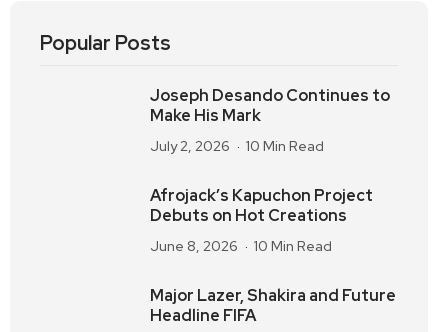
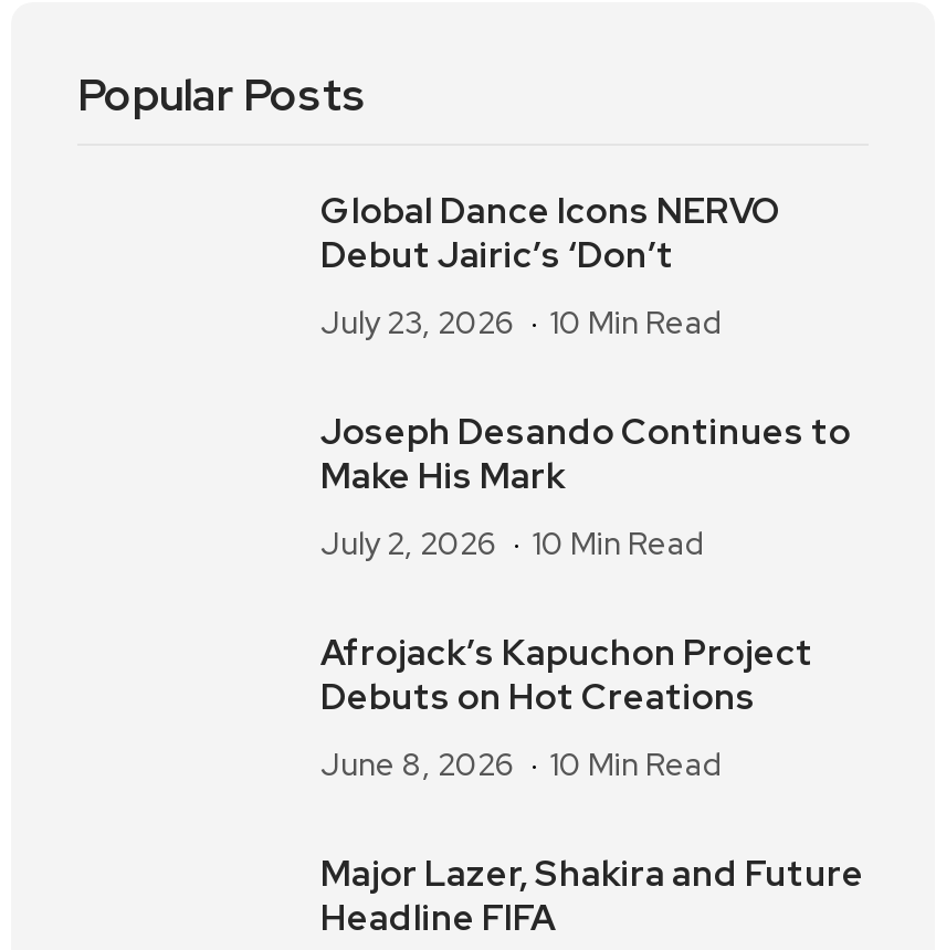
+ Global Dance Icons NERVO
+ Debut Jairic’s ‘Don’t
+ July 23, 2026
+ 10 Min Read
